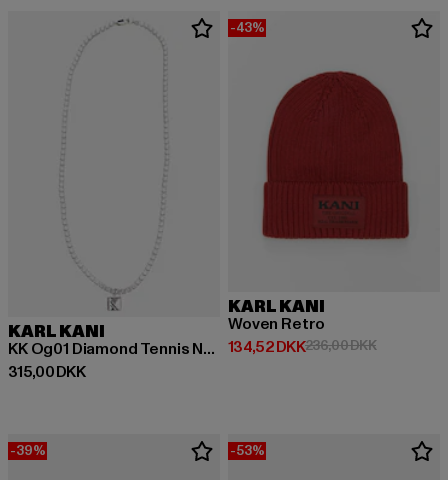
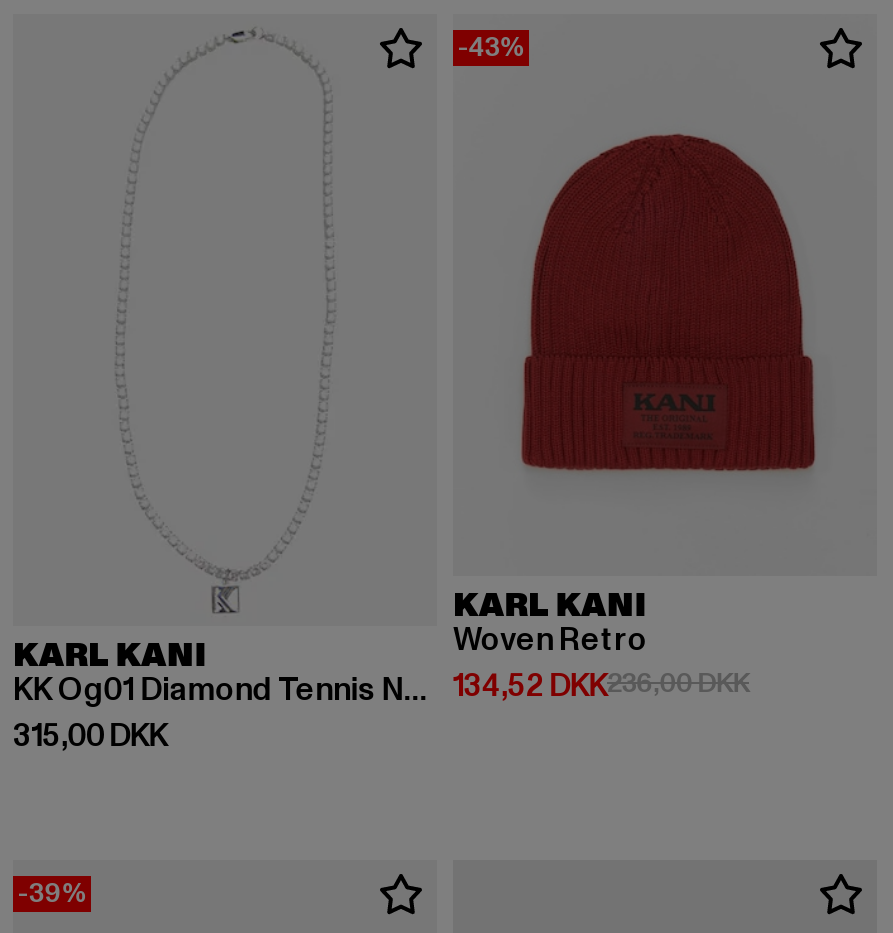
- -53%
